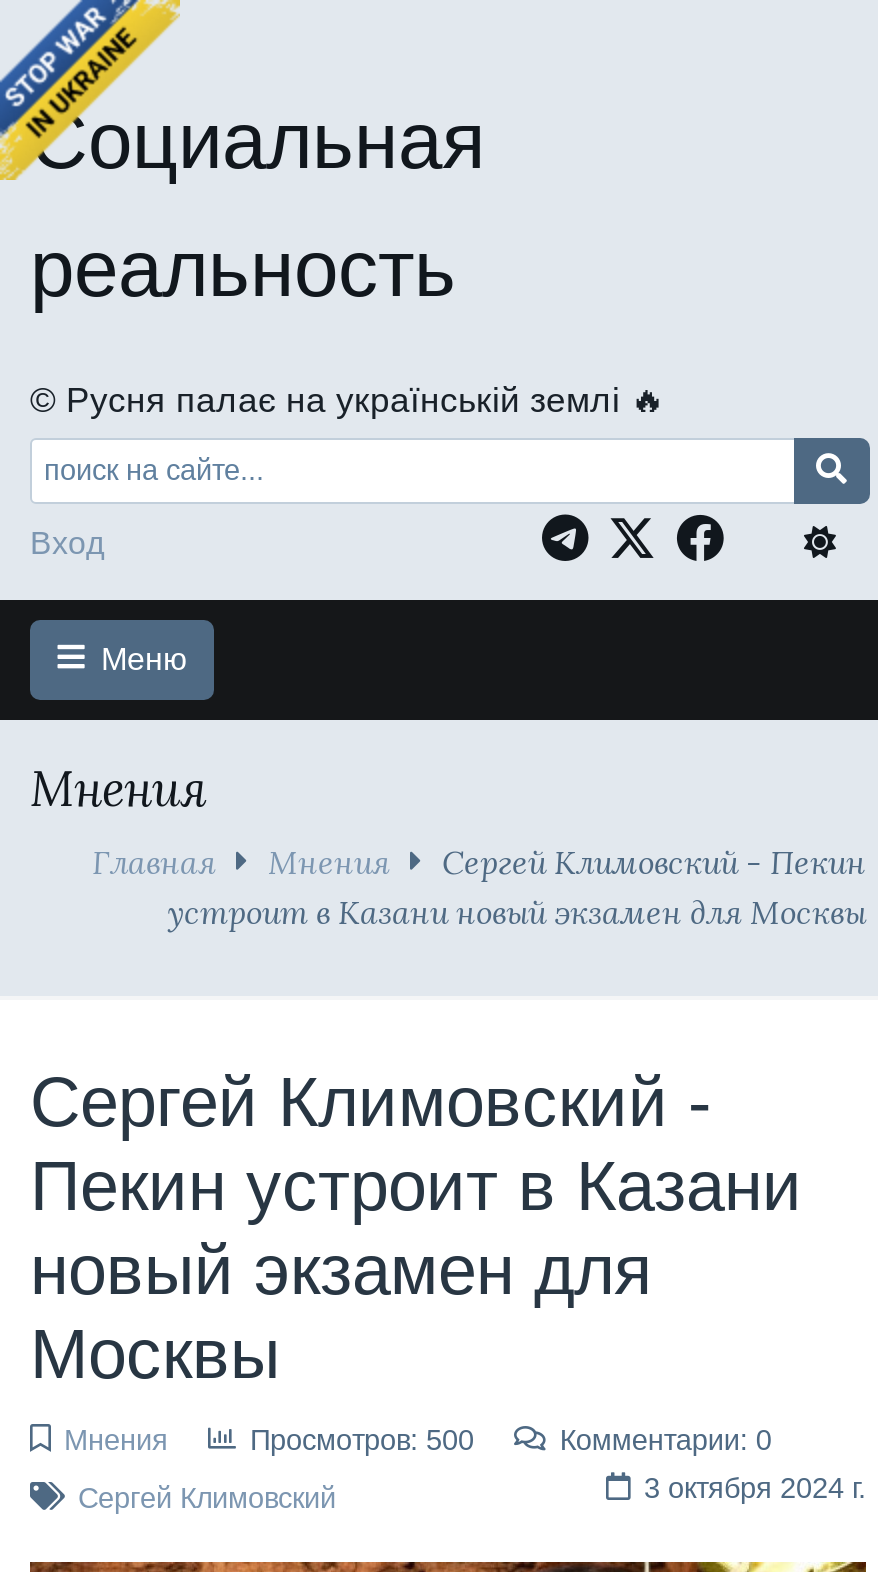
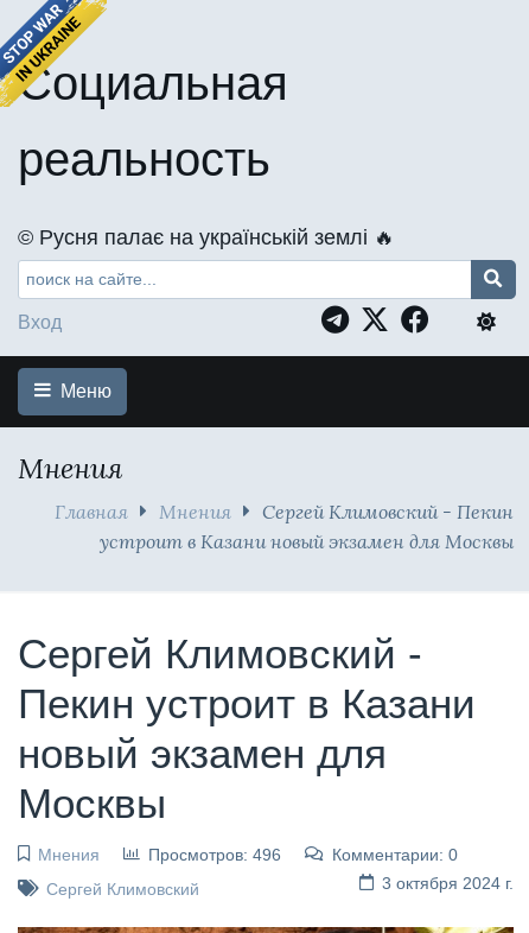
- Просмотров: 500
+ Просмотров: 496
